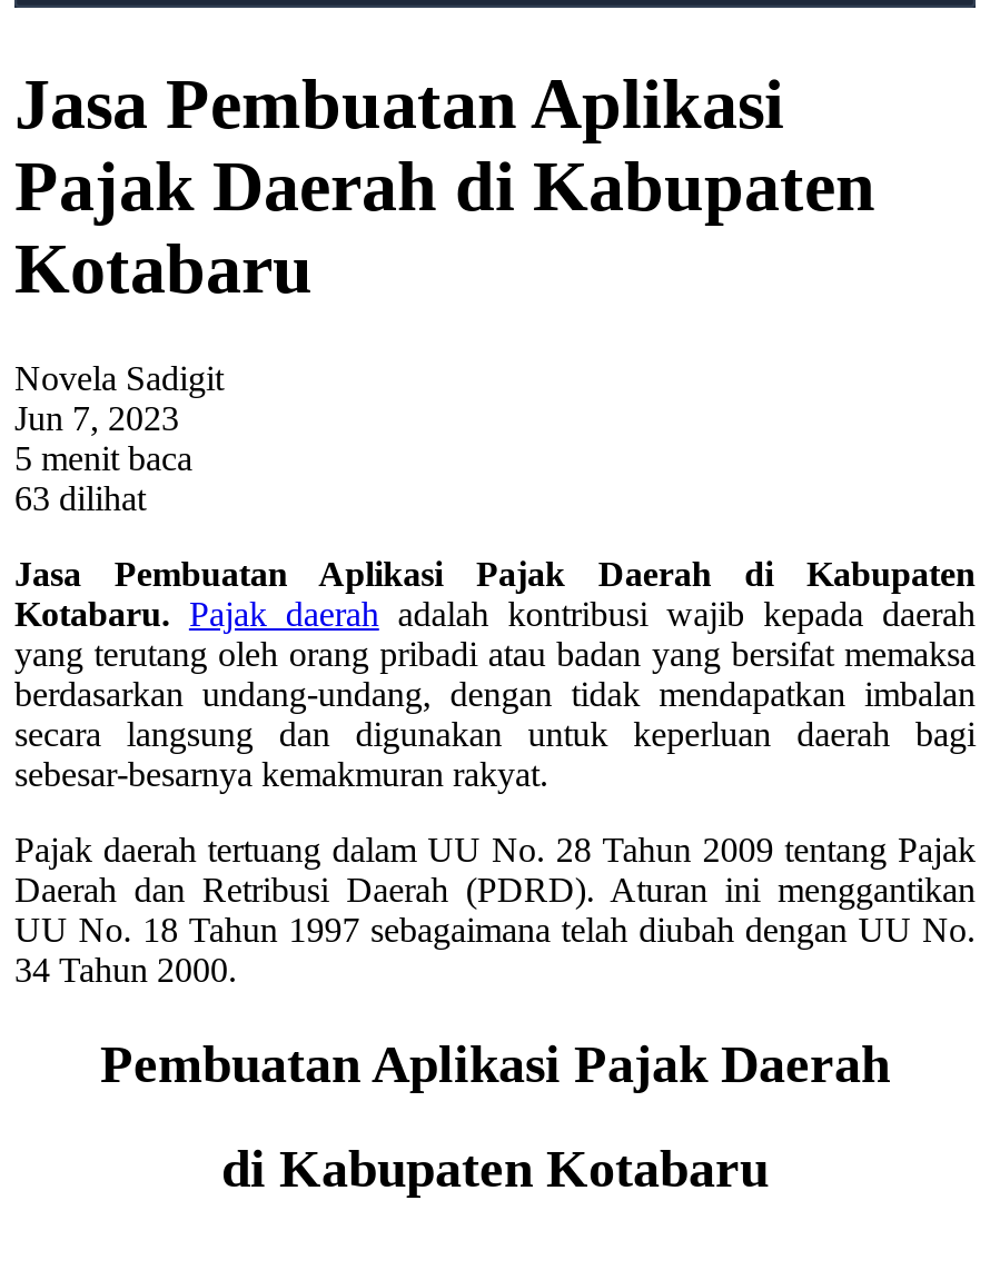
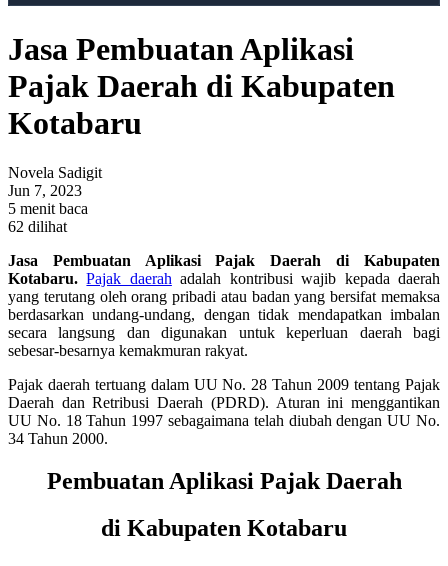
- 63 dilihat
+ 62 dilihat
